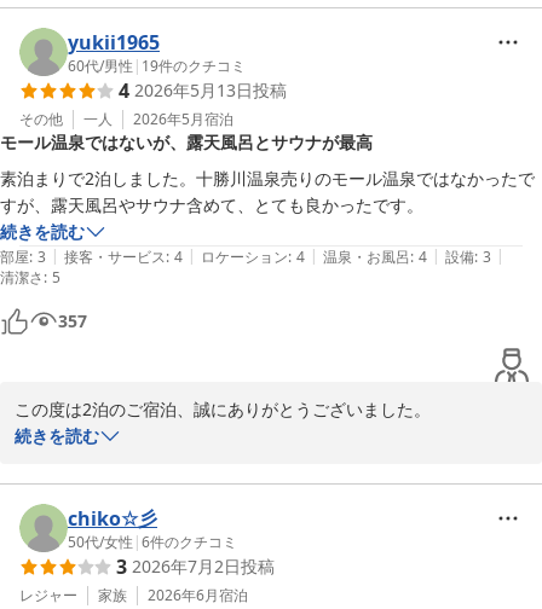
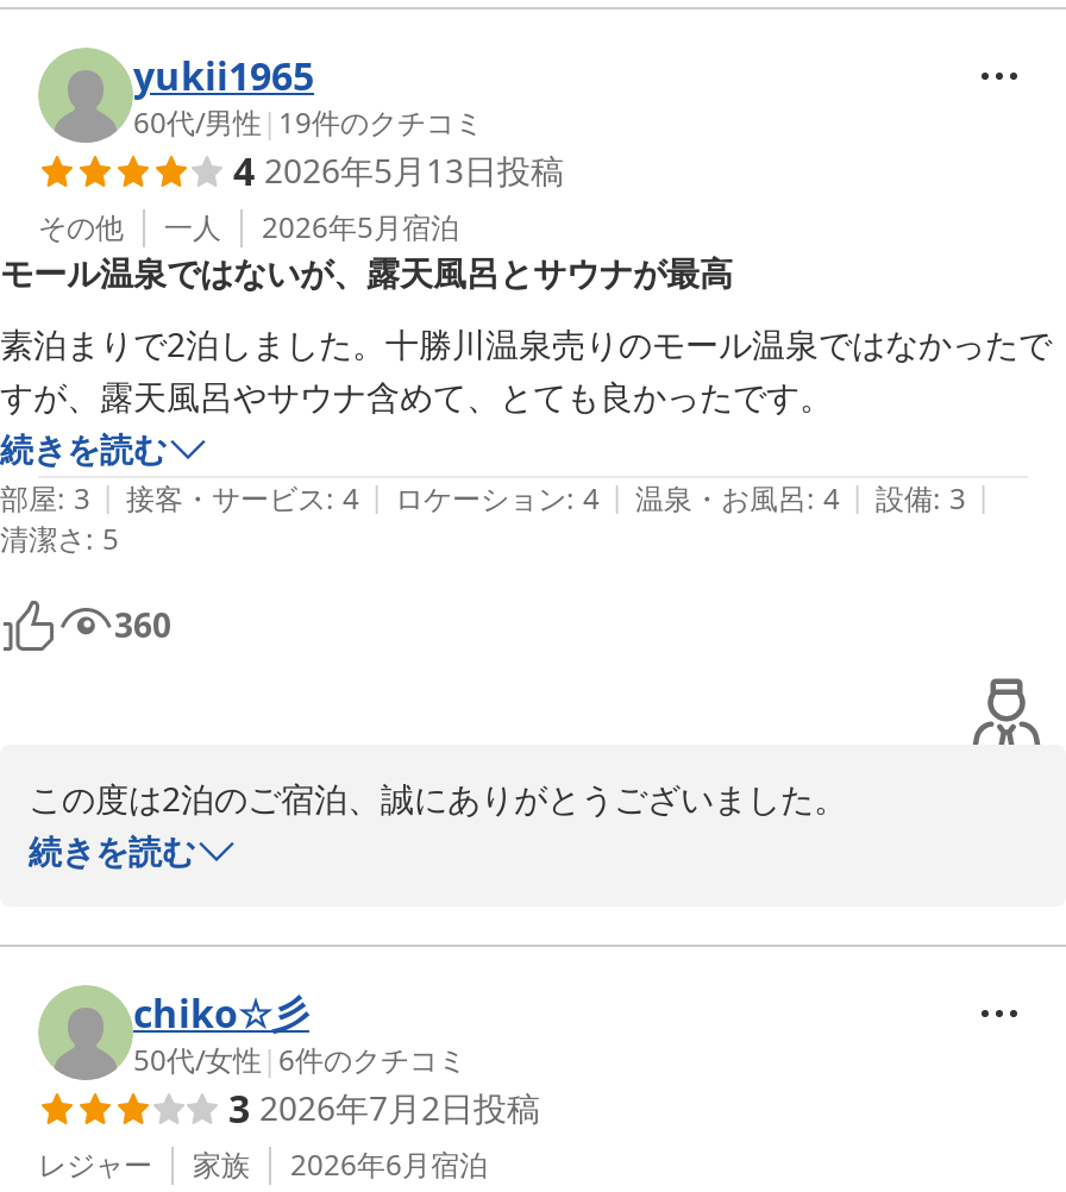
- 357
+ 360
